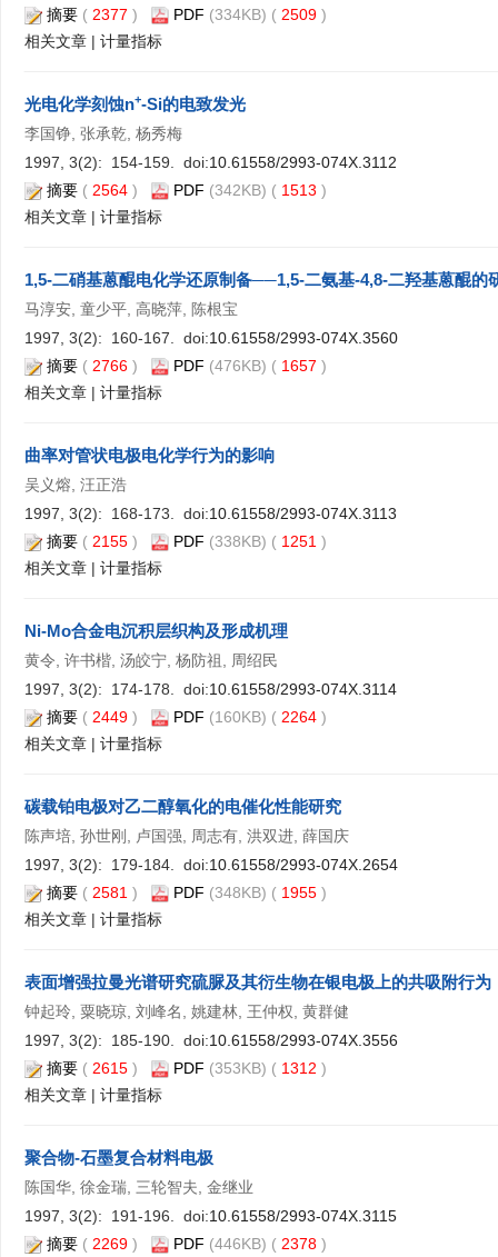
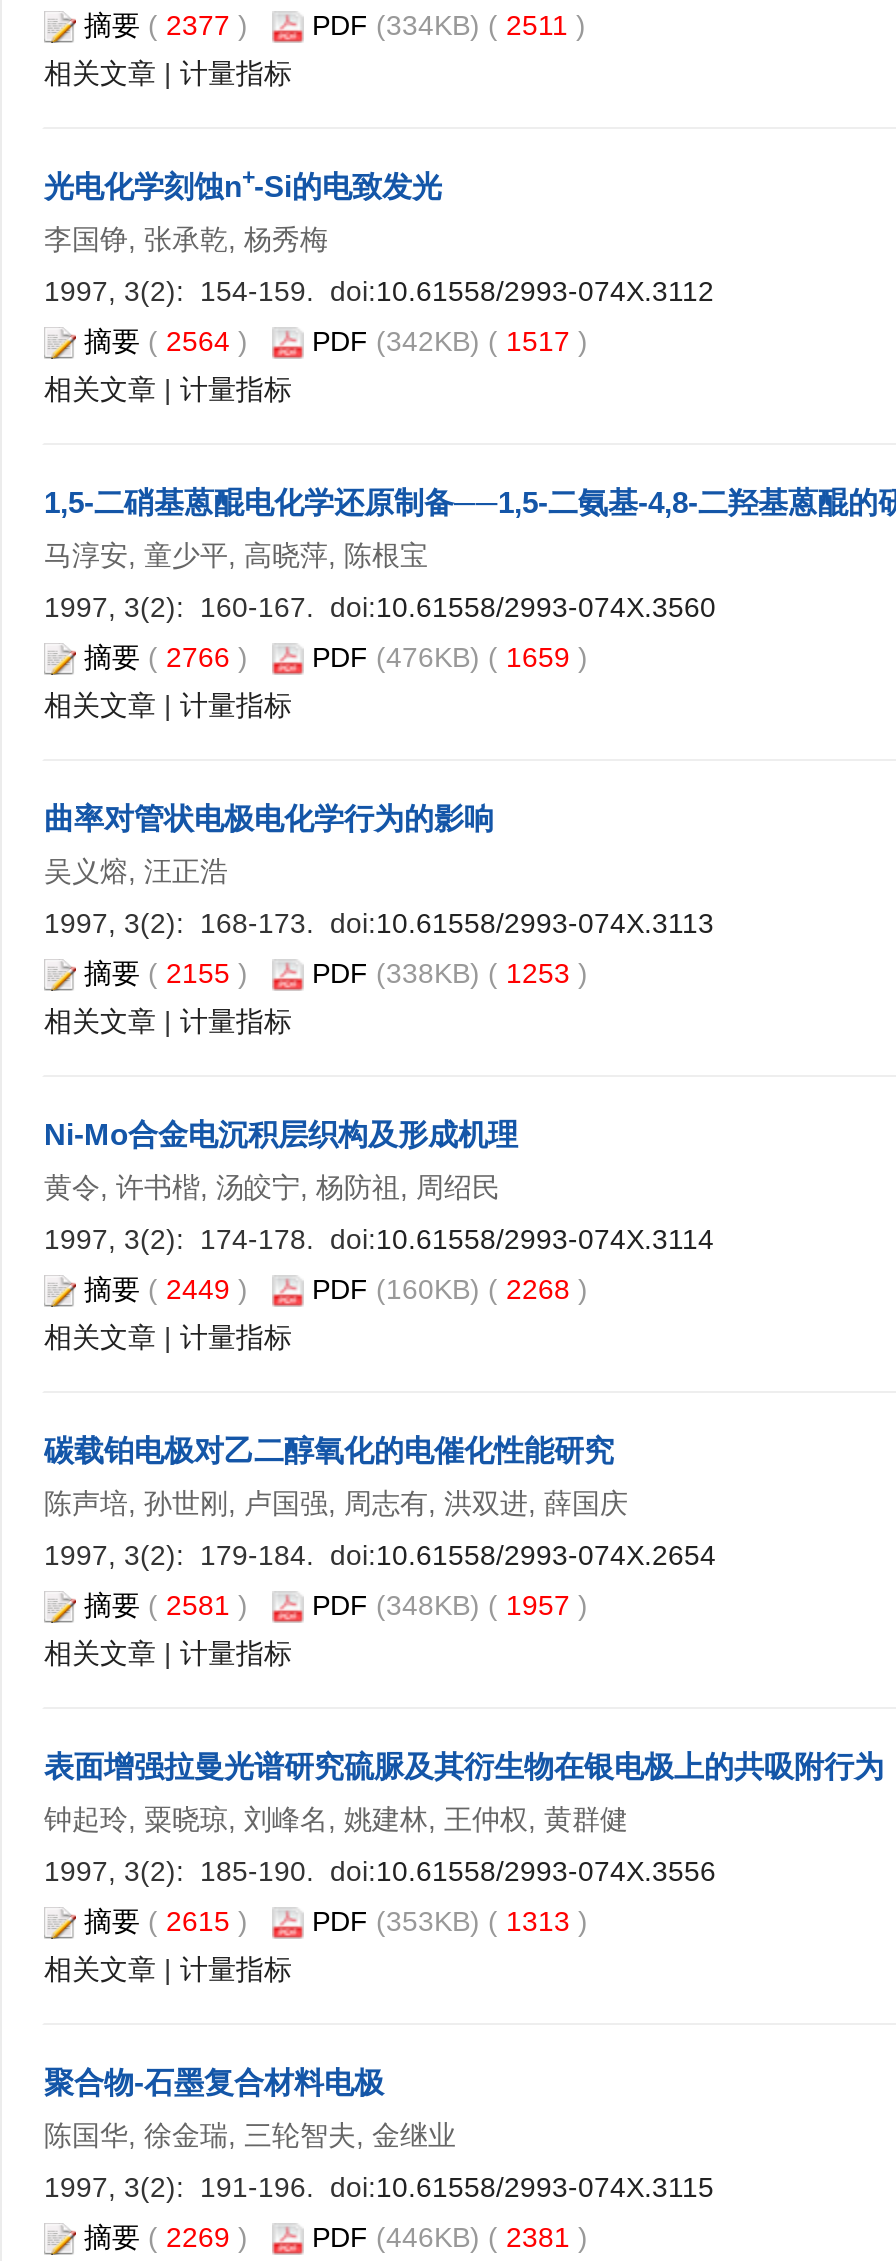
- 摘要(2377) PDF (334KB) (2509)
+ 摘要(2377) PDF (334KB) (2511)

- 摘要(2564) PDF (342KB) (1513)
+ 摘要(2564) PDF (342KB) (1517)

- 摘要(2766) PDF (476KB) (1657)
+ 摘要(2766) PDF (476KB) (1659)

- 摘要(2155) PDF (338KB) (1251)
+ 摘要(2155) PDF (338KB) (1253)

- 摘要(2449) PDF (160KB) (2264)
+ 摘要(2449) PDF (160KB) (2268)

- 摘要(2581) PDF (348KB) (1955)
+ 摘要(2581) PDF (348KB) (1957)

- 摘要(2615) PDF (353KB) (1312)
+ 摘要(2615) PDF (353KB) (1313)

- 摘要(2269) PDF (446KB) (2378)
+ 摘要(2269) PDF (446KB) (2381)
